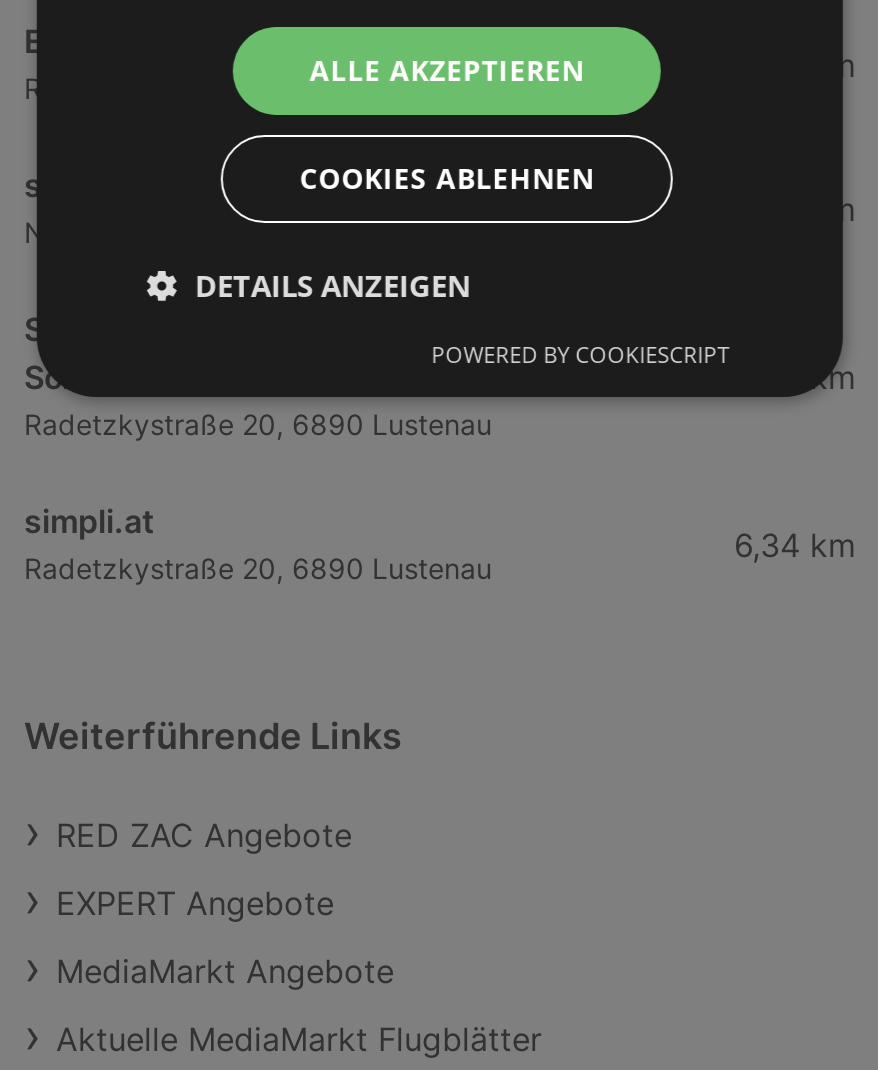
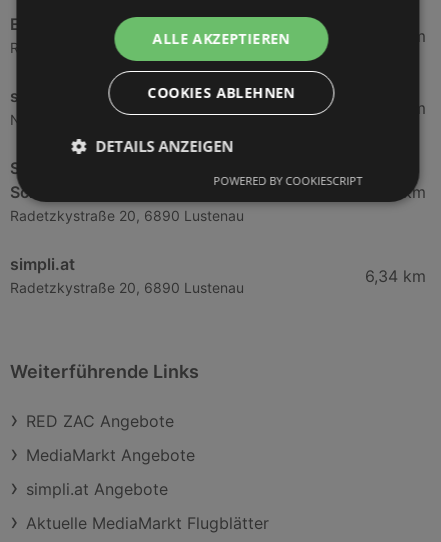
- EXPERT Angebote

moved up: MediaMarkt Angebote

+ simpli.at Angebote
